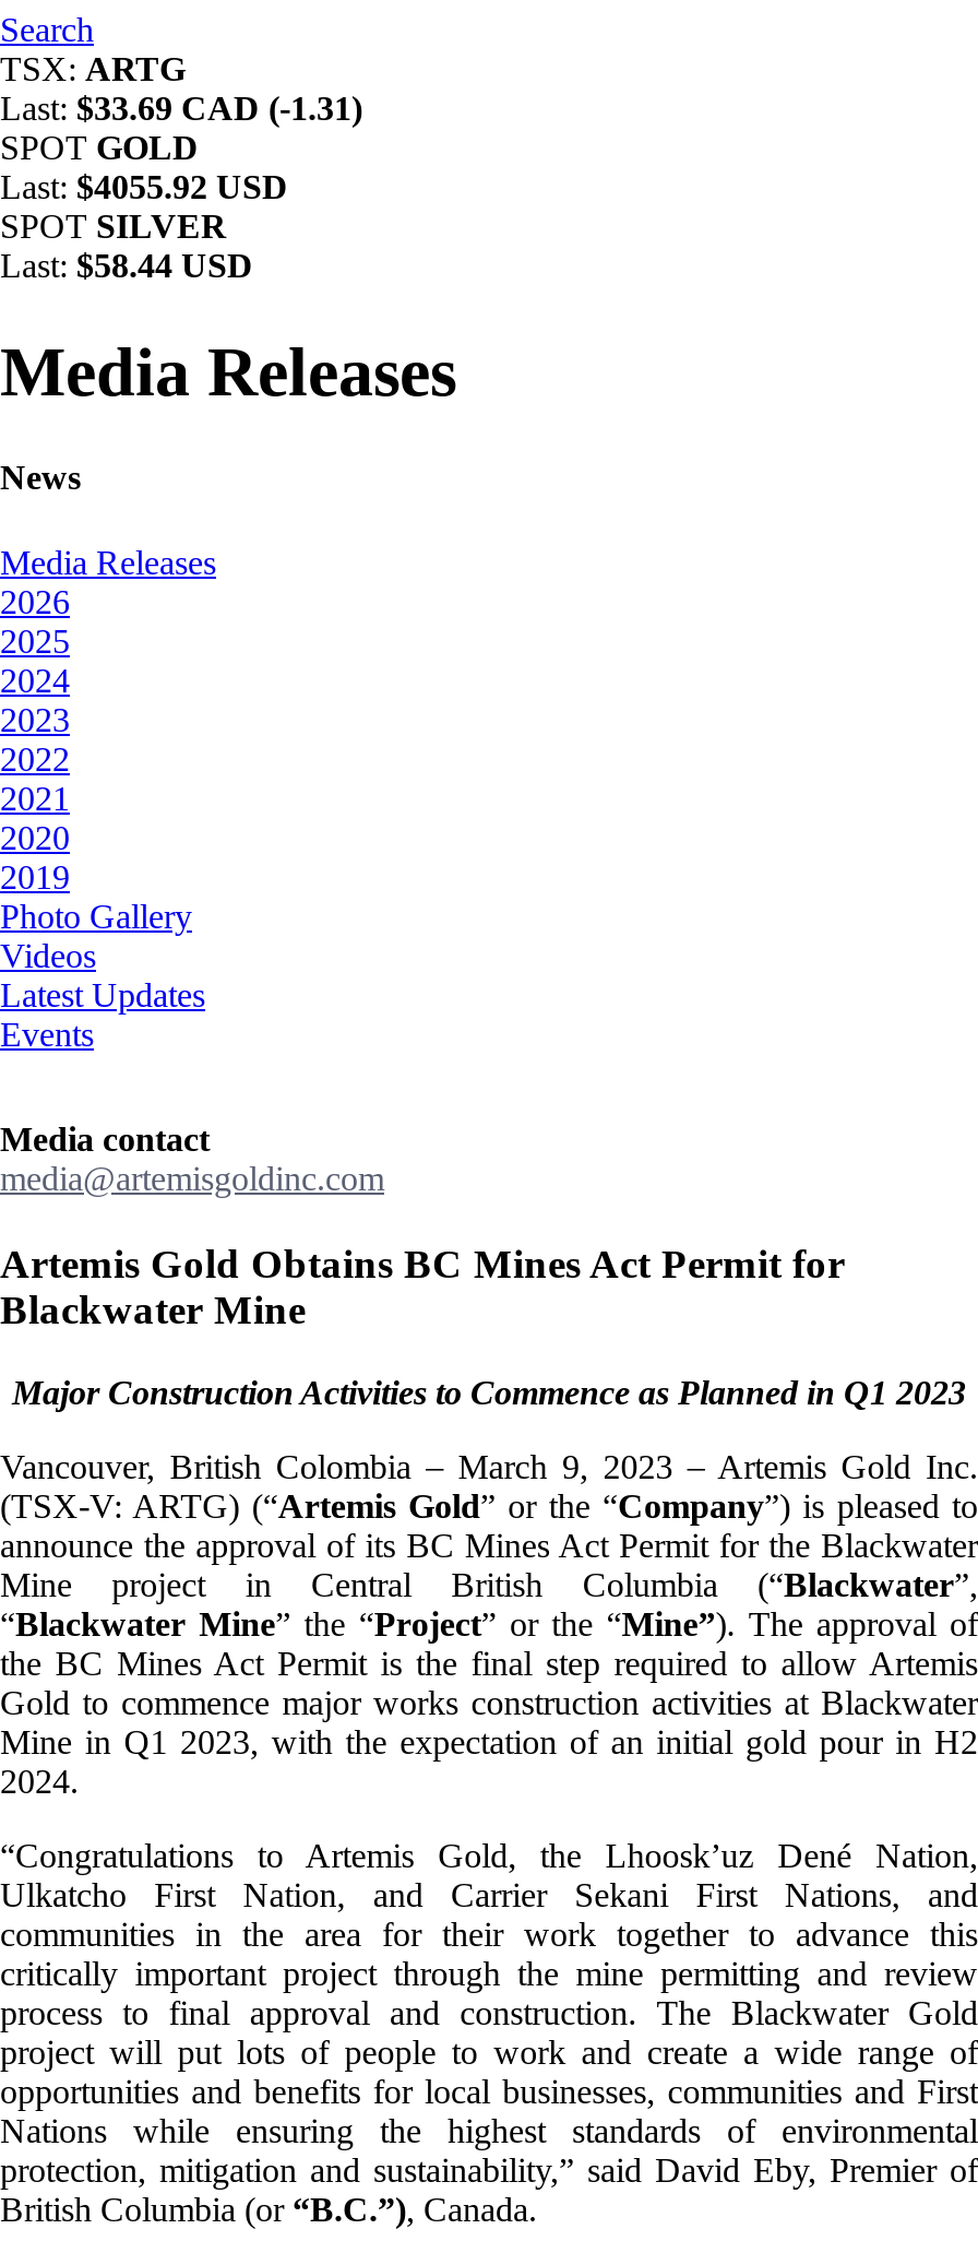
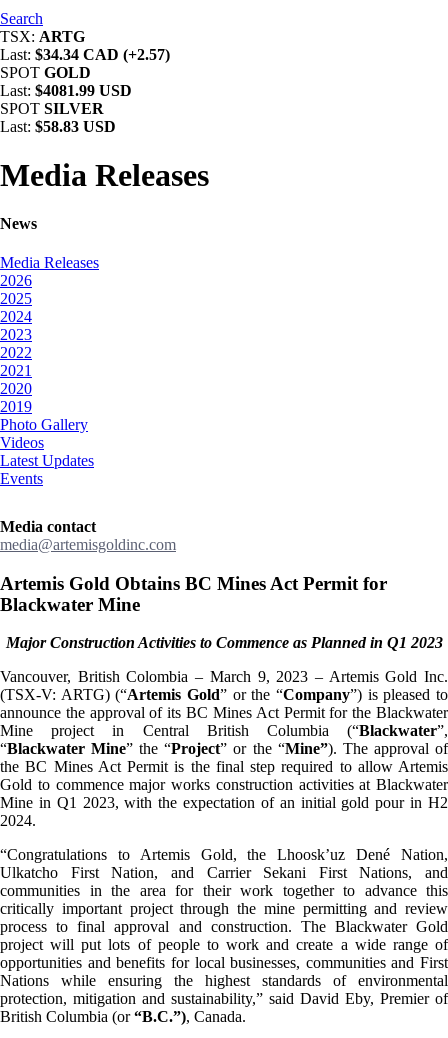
- Last: $33.69 CAD (-1.31)
+ Last: $34.34 CAD (+2.57)

- Last: $4055.92 USD
+ Last: $4081.99 USD

- Last: $58.44 USD
+ Last: $58.83 USD
